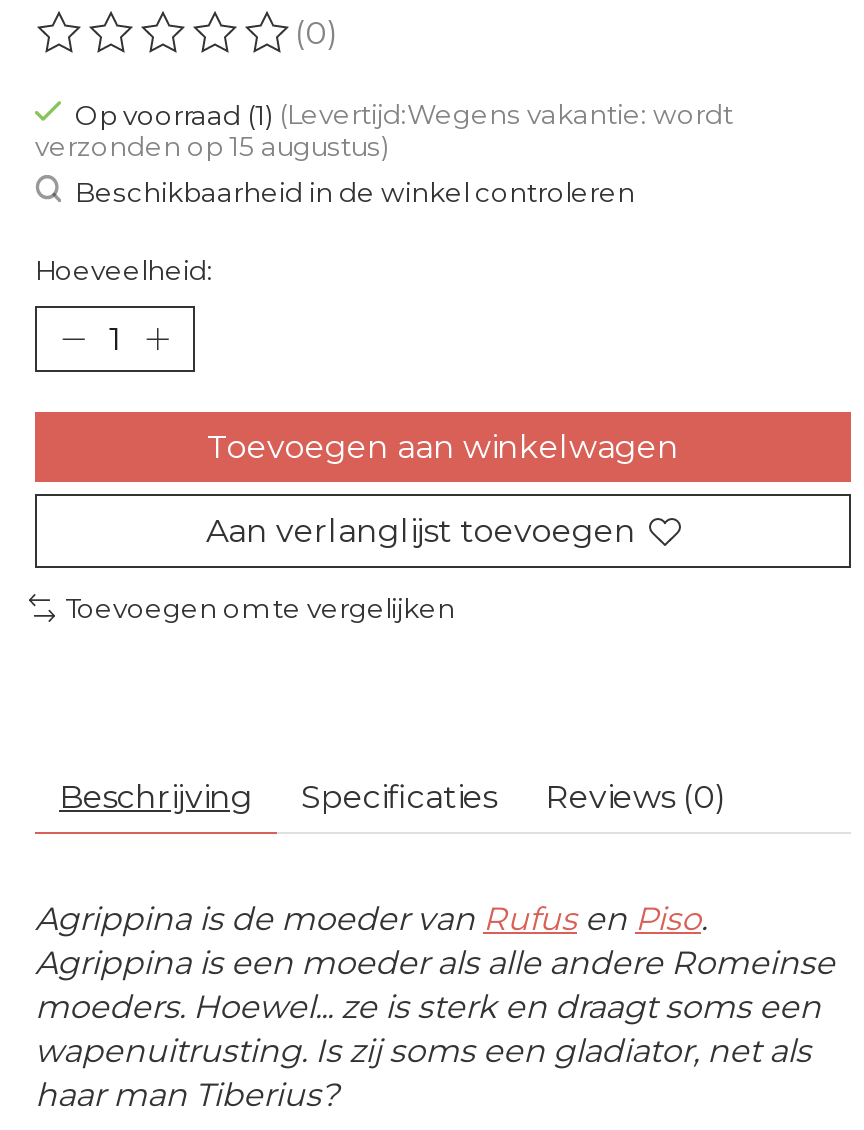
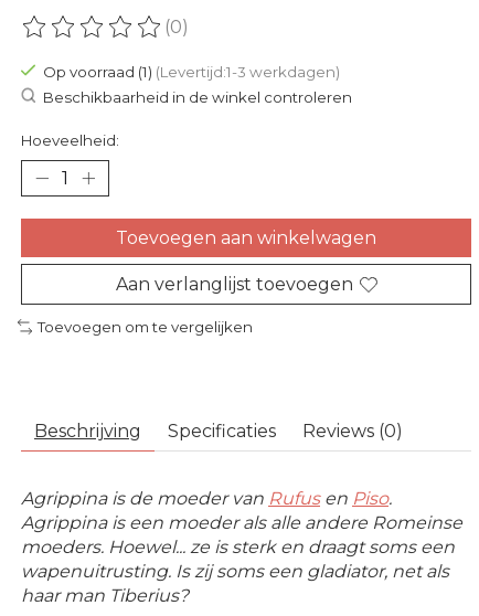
- Op voorraad (1) (Levertijd:Wegens vakantie: wordt
- verzonden op 15 augustus)
+ Op voorraad (1) (Levertijd:1-3 werkdagen)
